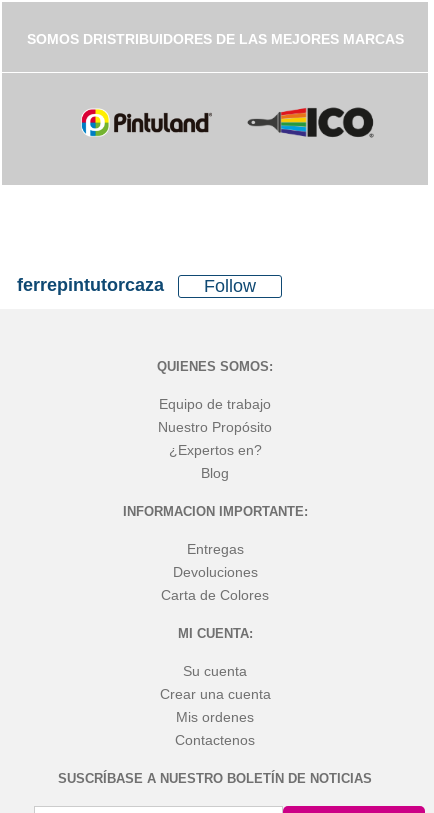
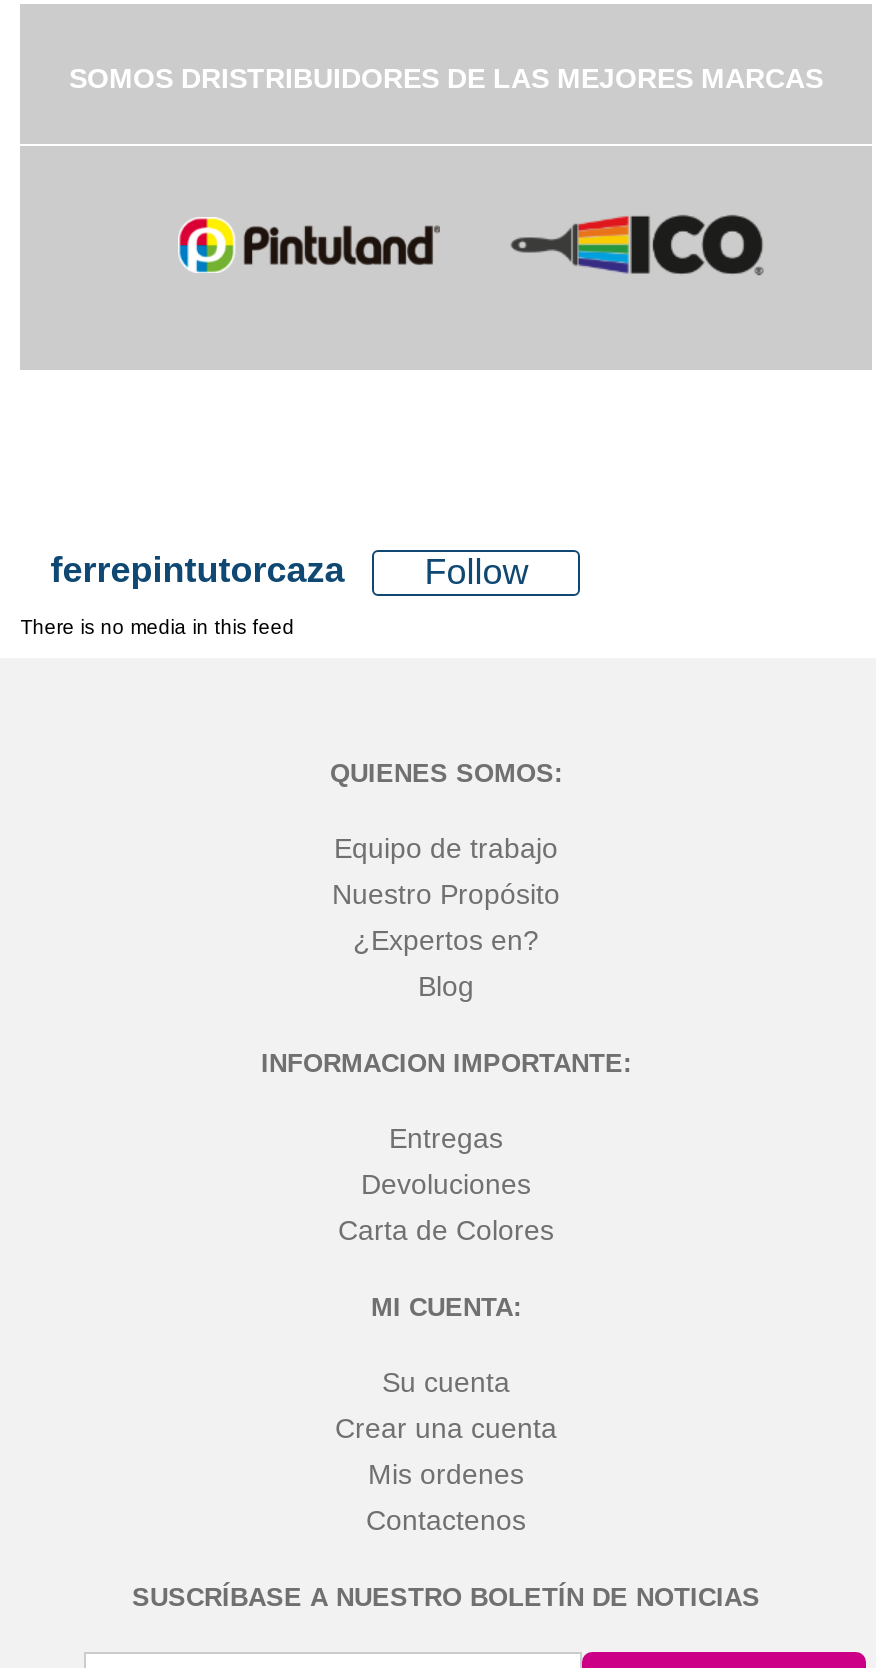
+ There is no media in this feed
